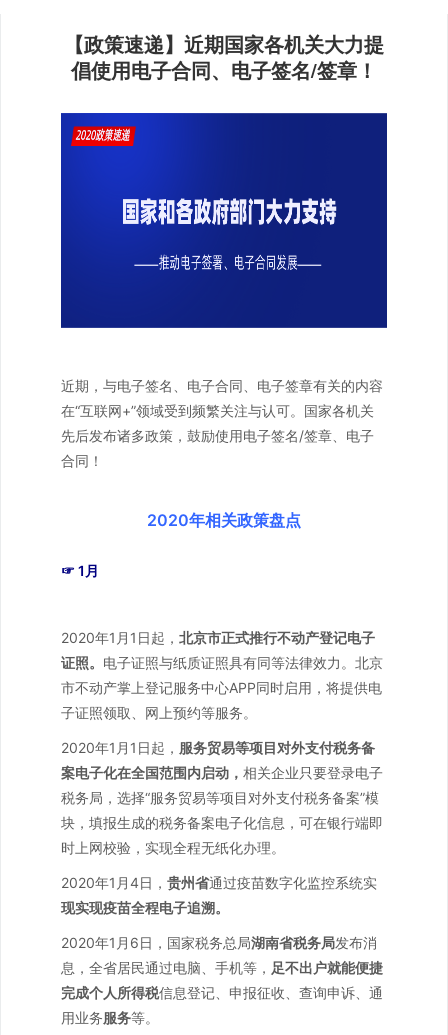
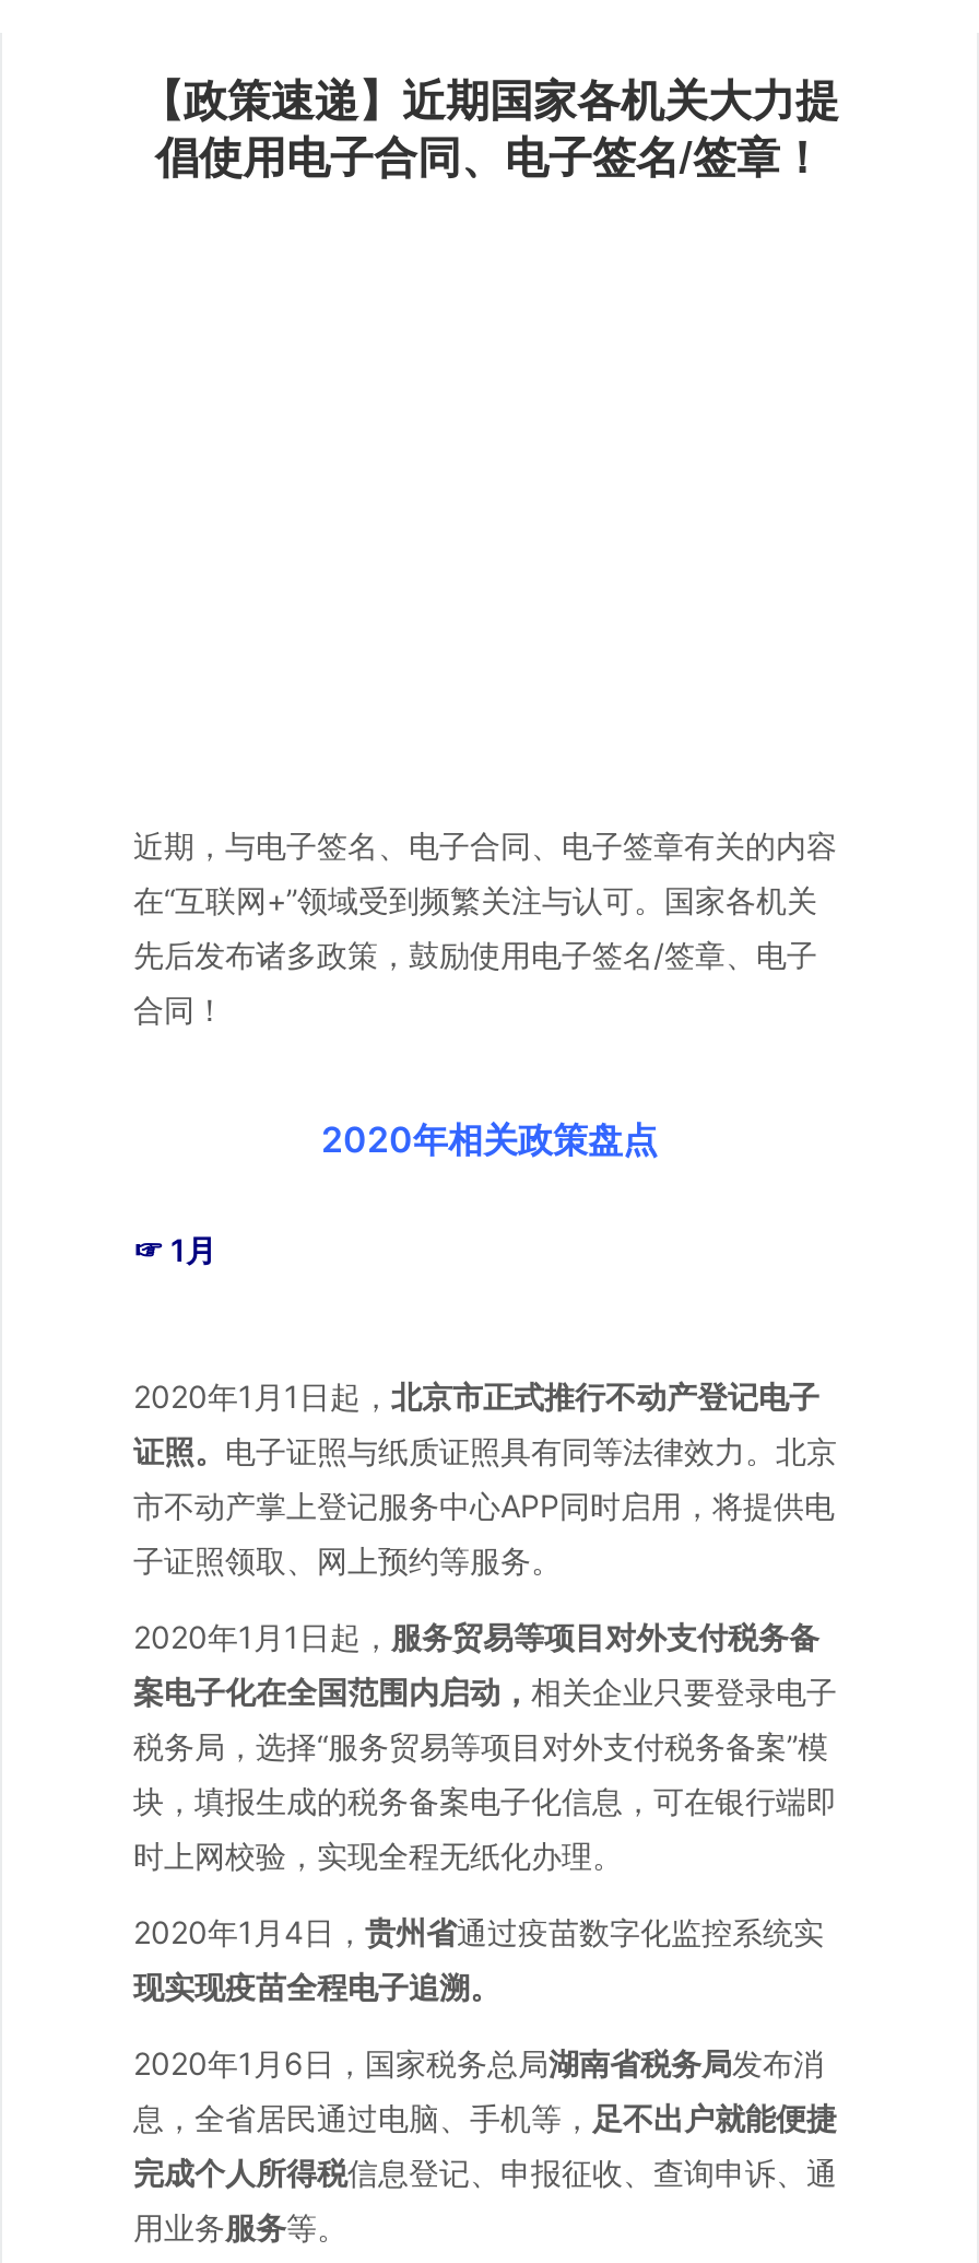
- [image]
